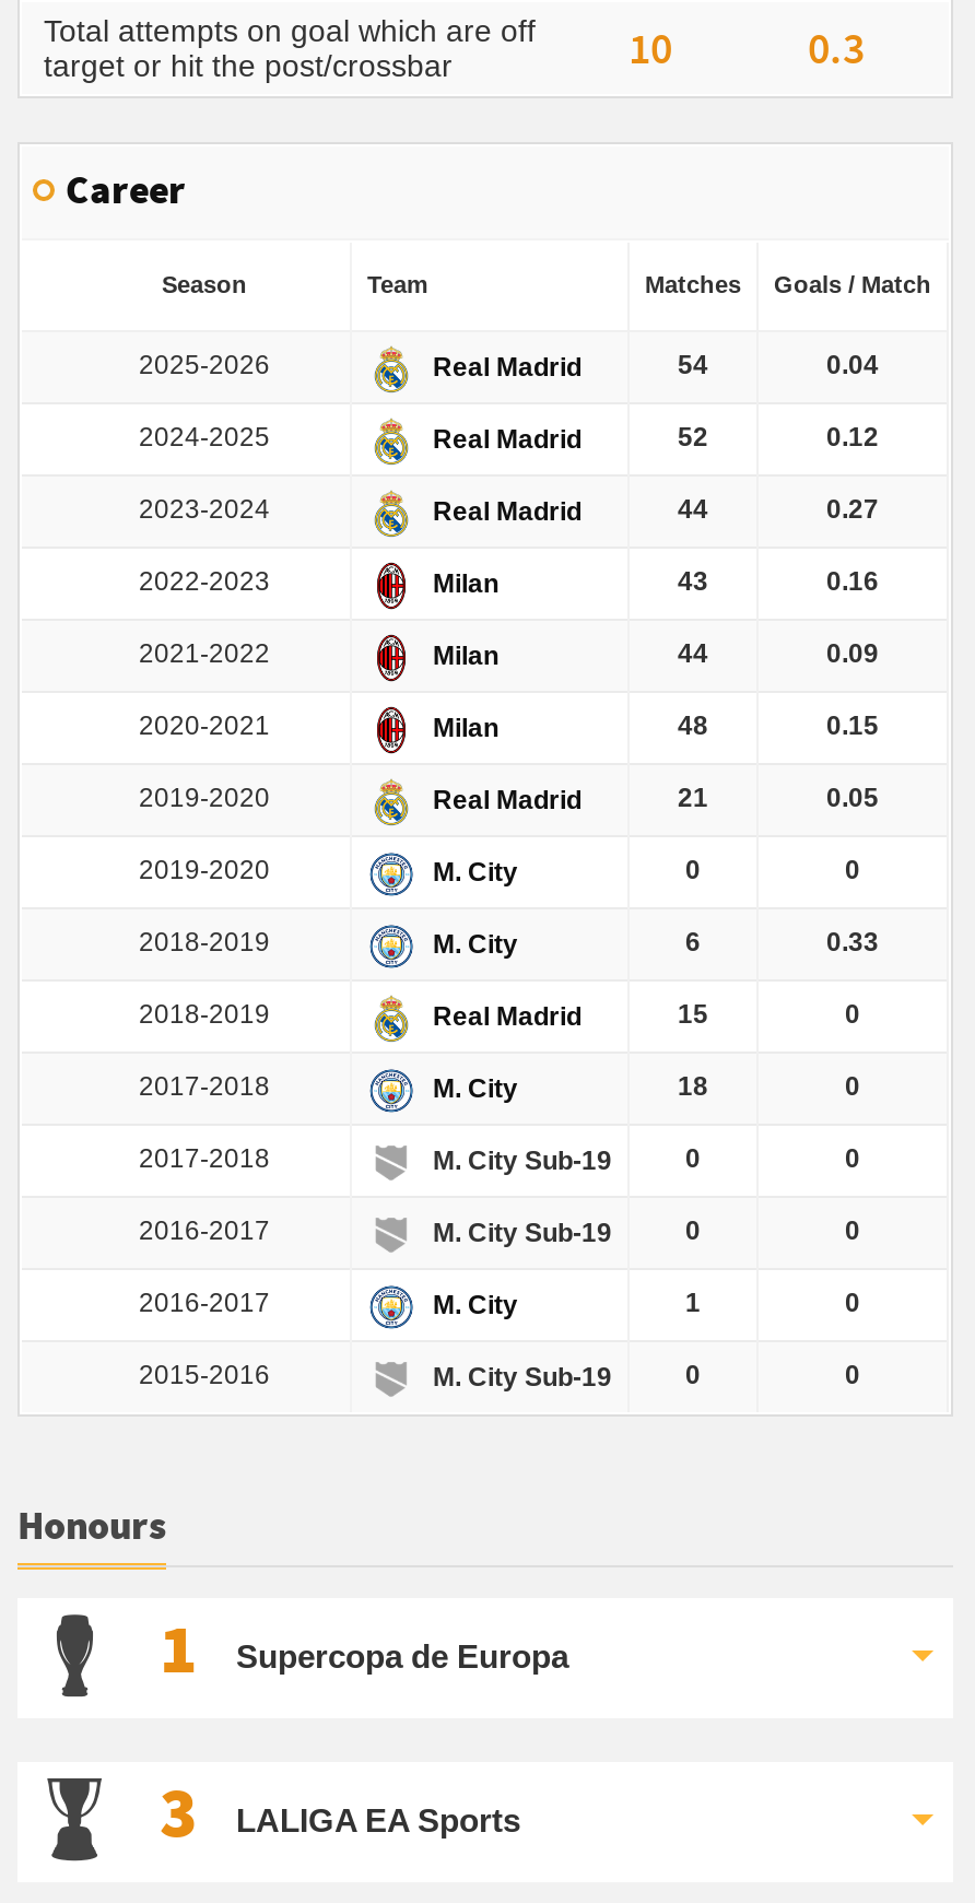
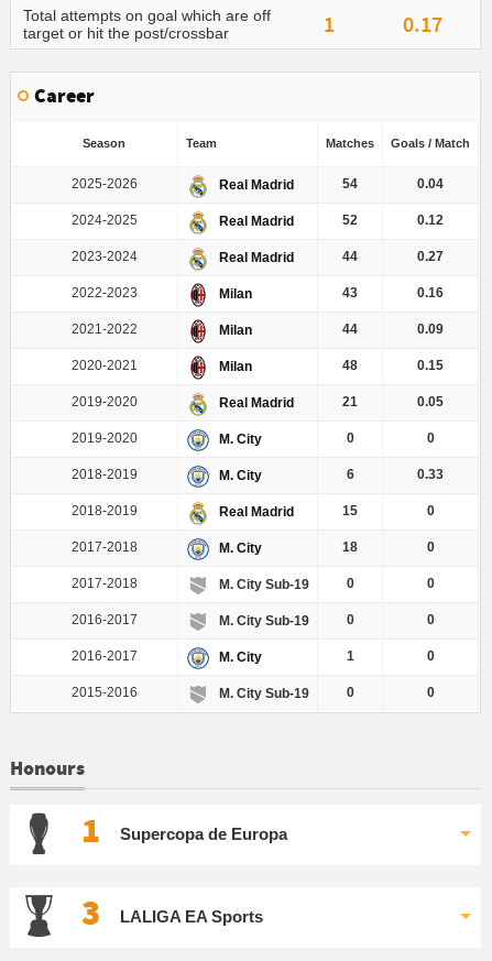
- 10
+ 1

- 0.3
+ 0.17
